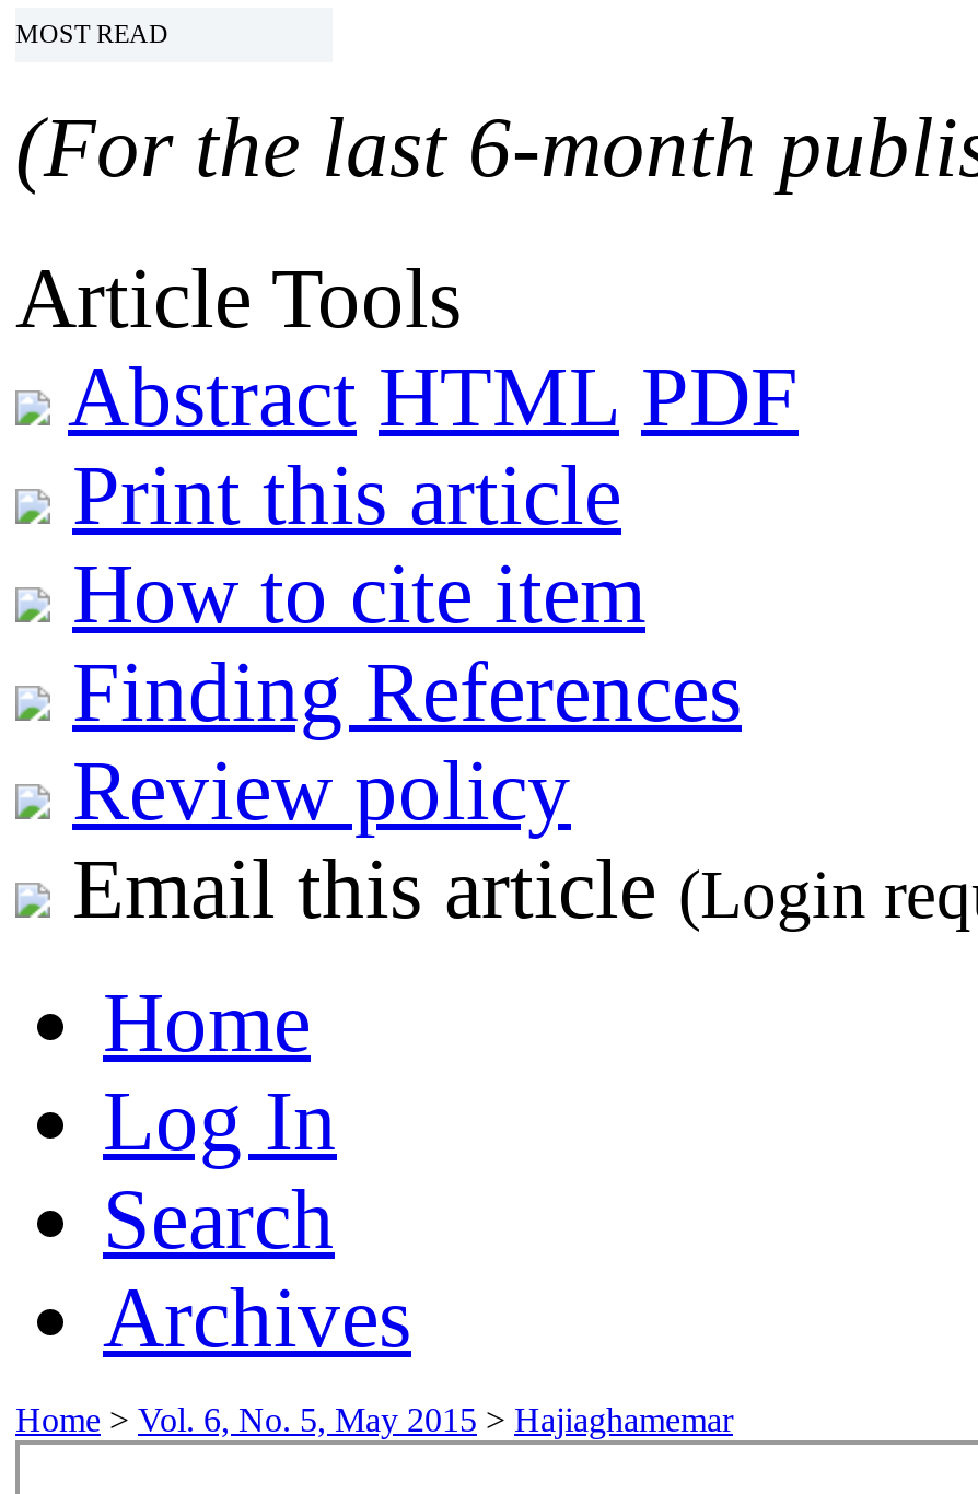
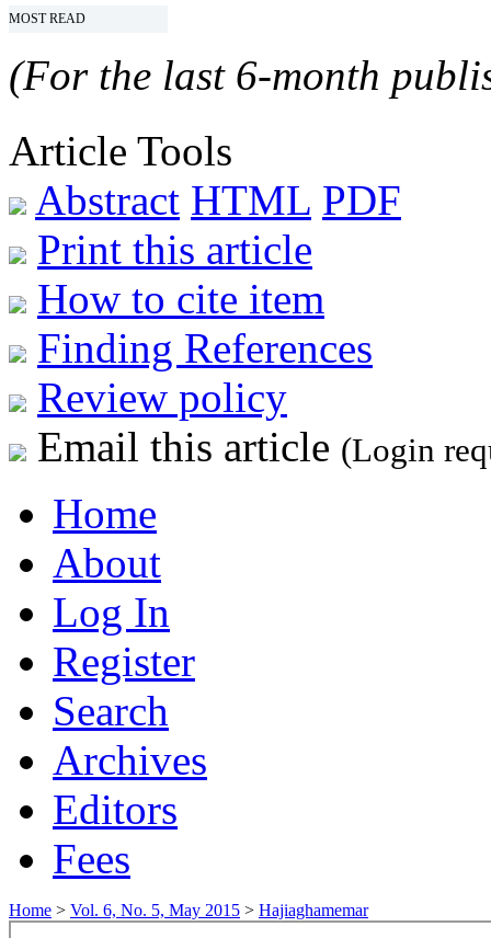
+ About

+ Register

+ Editors
+ Fees
